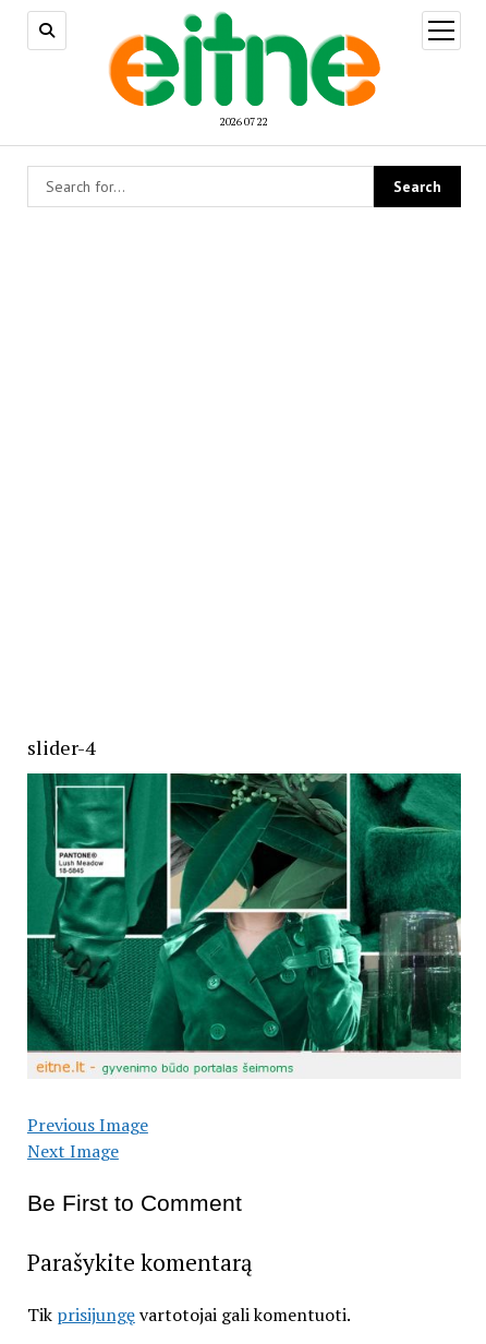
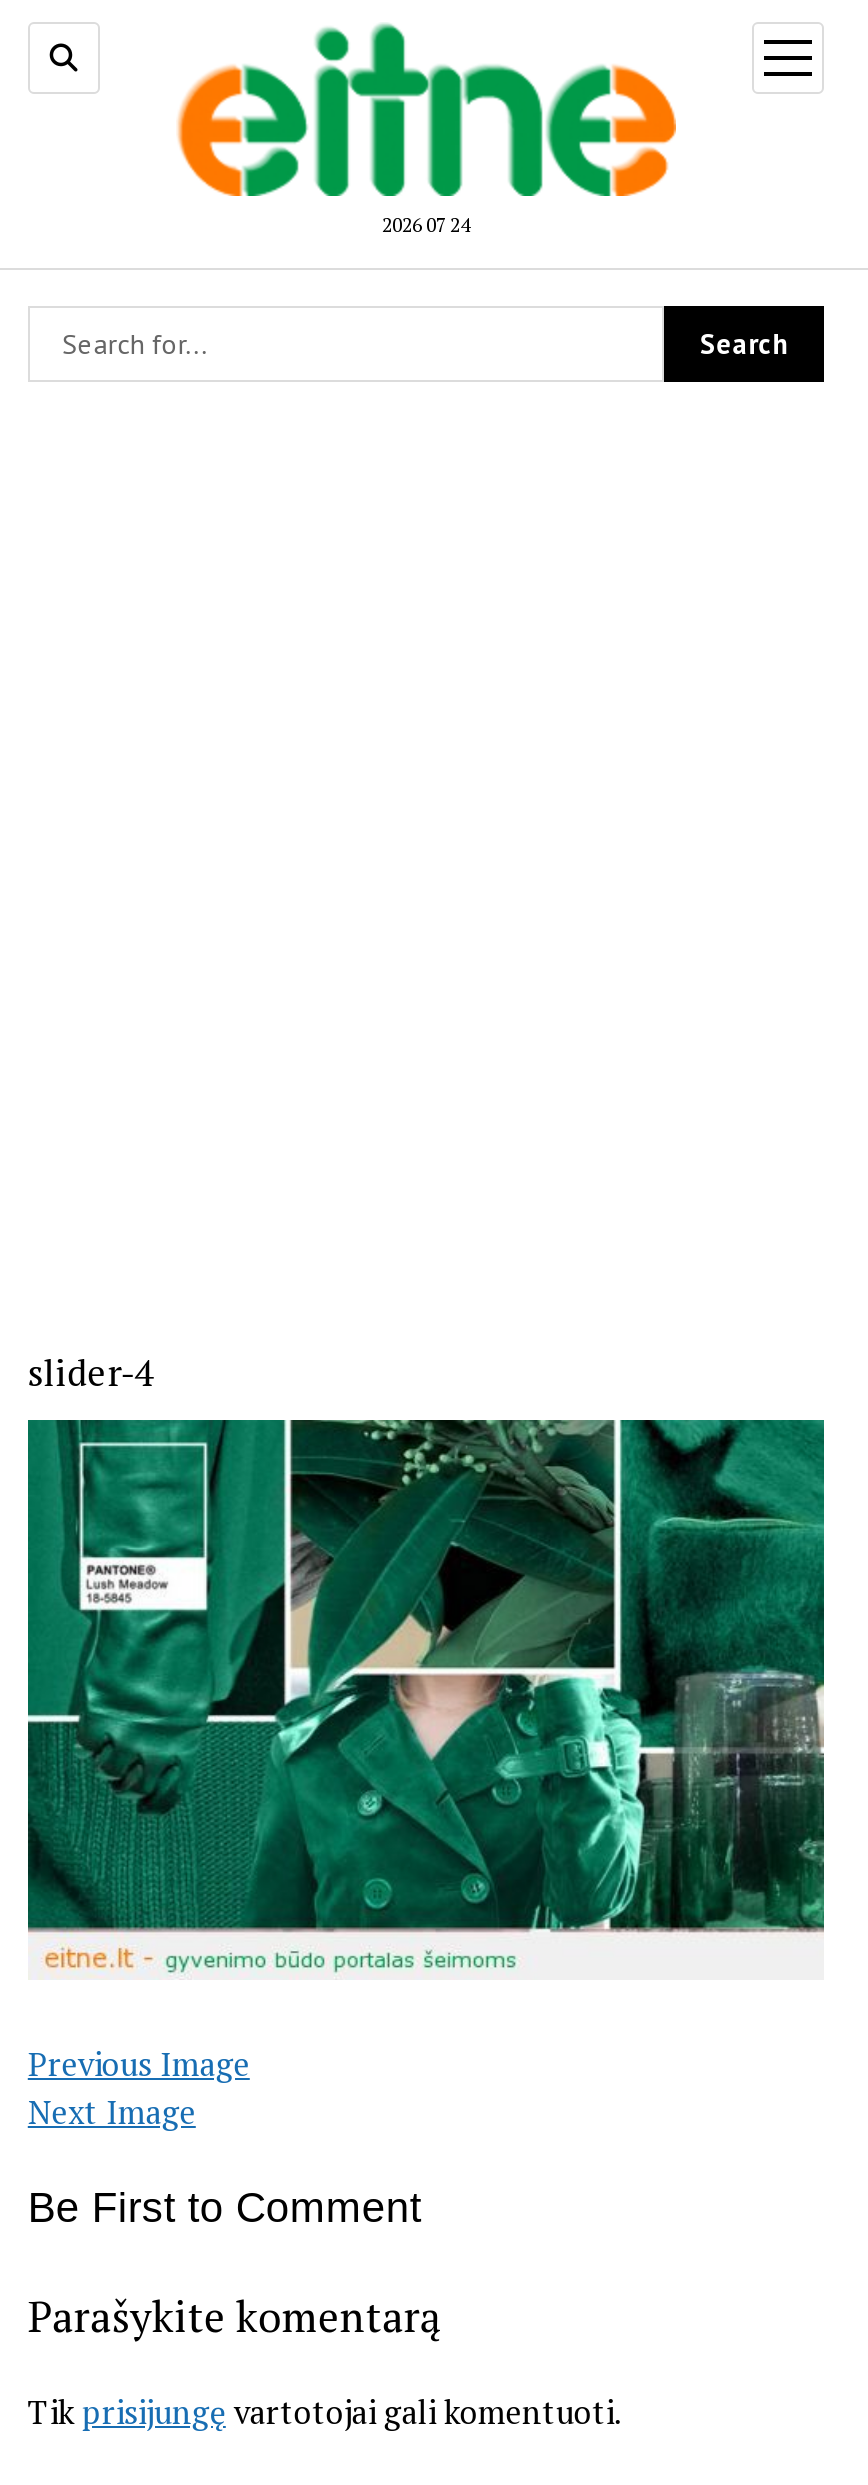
- 2026 07 22
+ 2026 07 24
